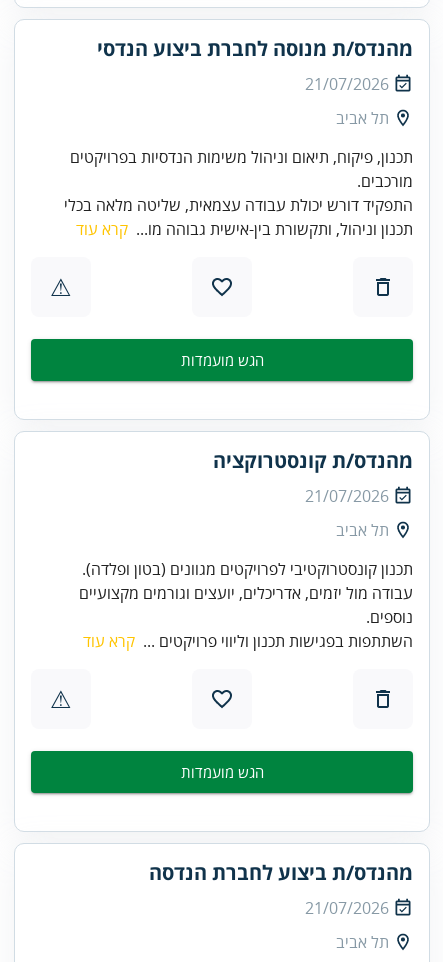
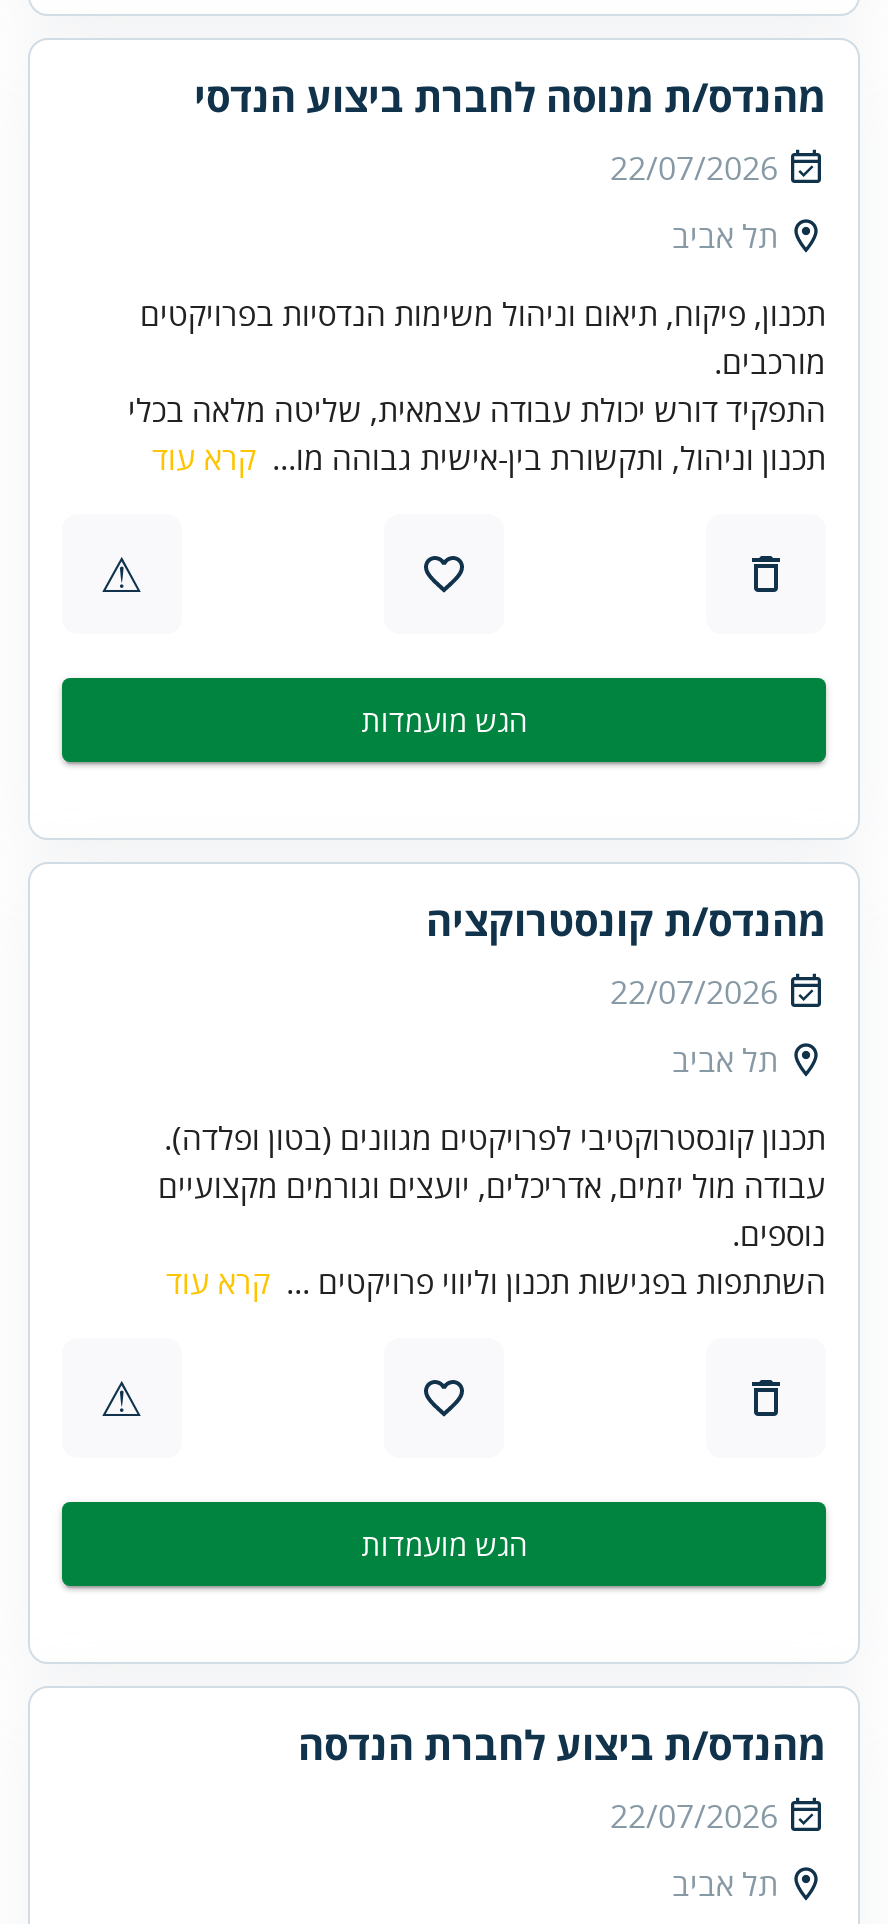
- 21/07/2026
+ 22/07/2026

- 21/07/2026
+ 22/07/2026

- 21/07/2026
+ 22/07/2026
